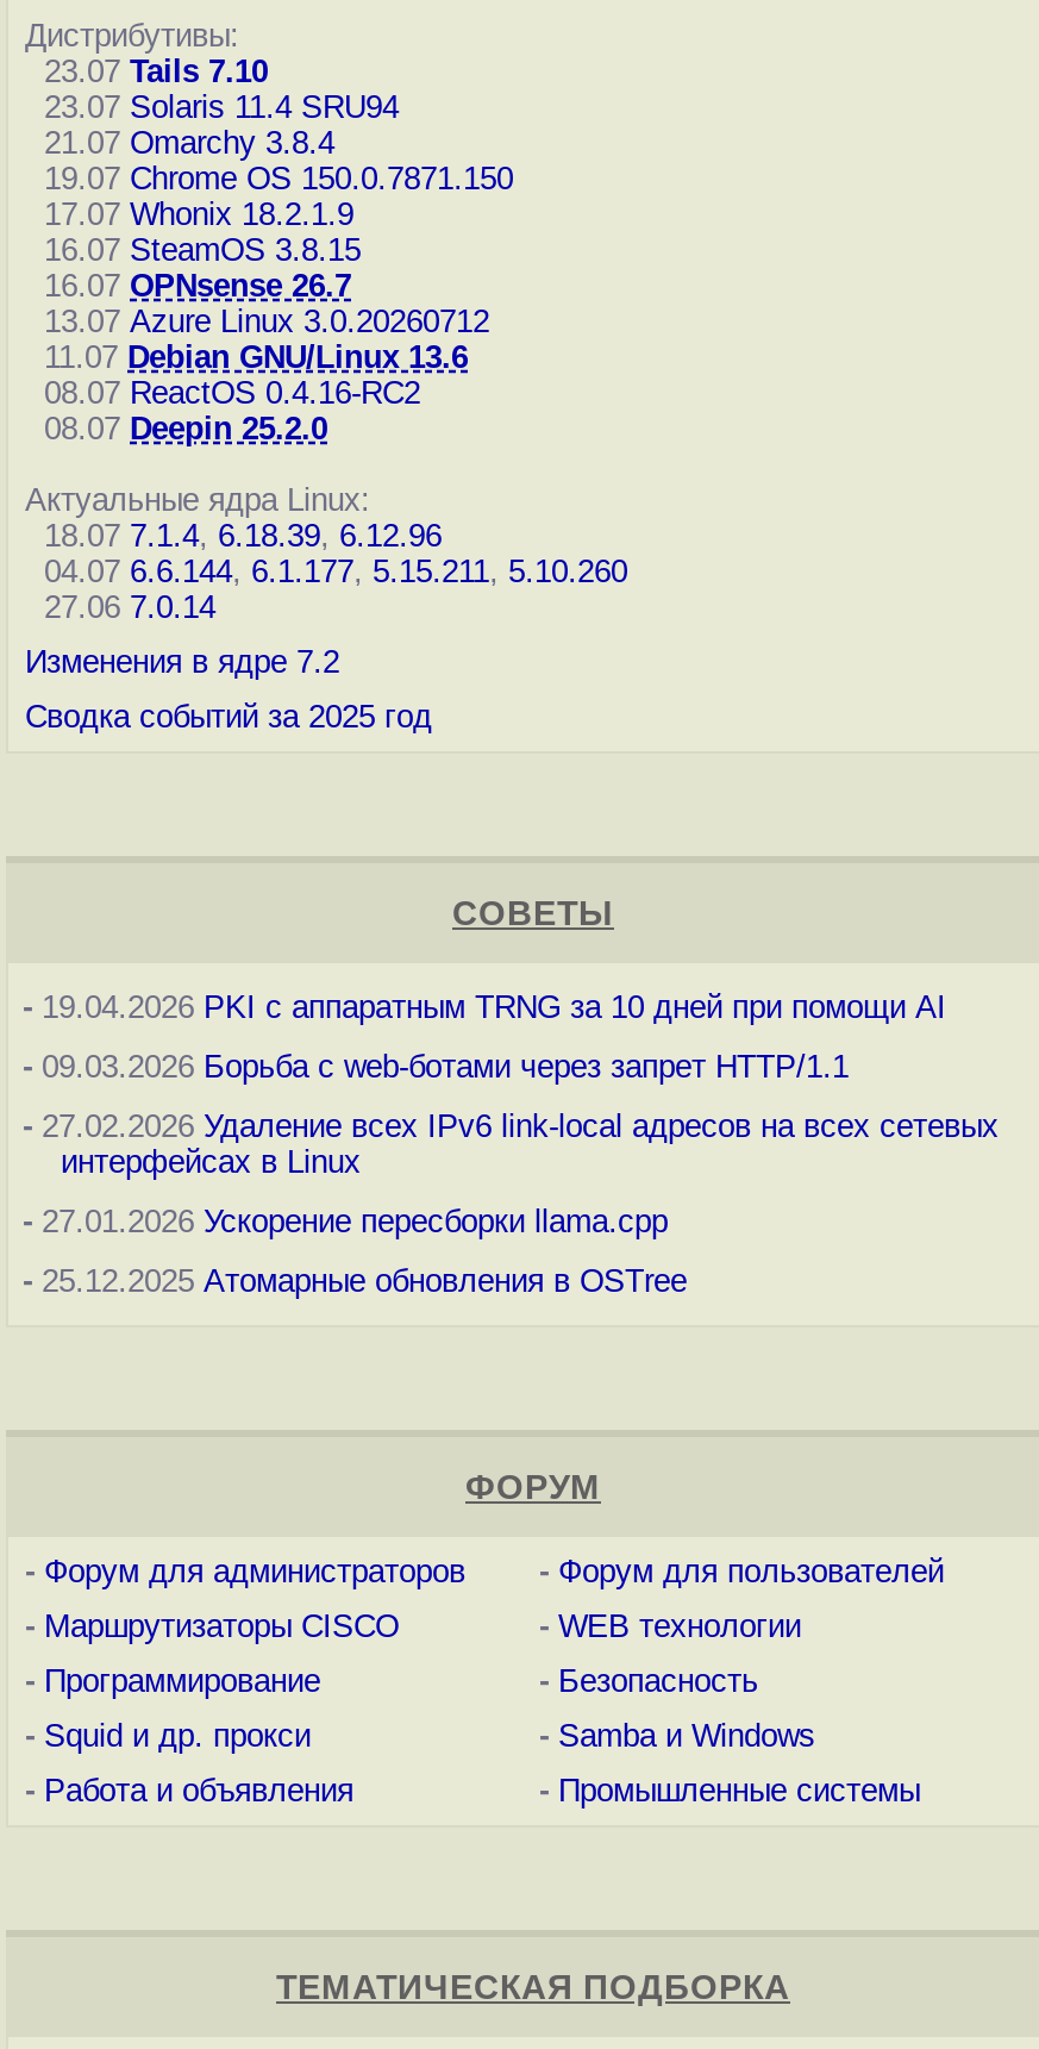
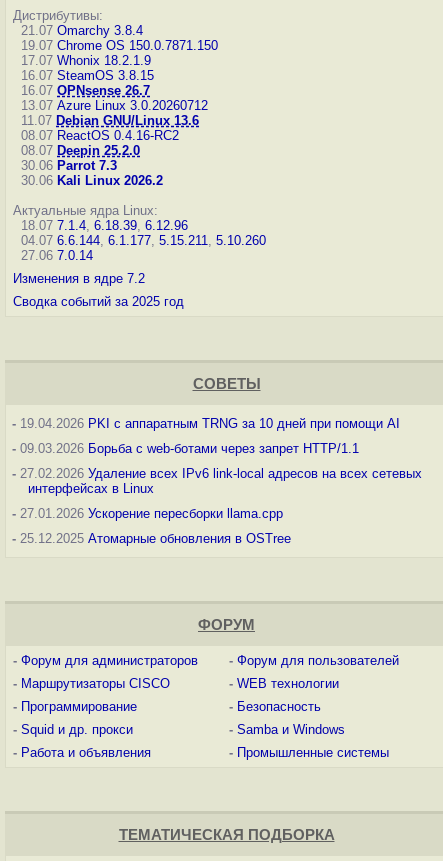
- 23.07 Tails 7.10
- 23.07 Solaris 11.4 SRU94

moved up: 21.07 Omarchy 3.8.4 | 19.07 Chrome OS 150.0.7871.150 | 17.07 Whonix 18.2.1.9 | ... | 08.07 ReactOS 0.4.16-RC2 | 08.07 Deepin 25.2.0

+ 30.06 Parrot 7.3
+ 30.06 Kali Linux 2026.2
